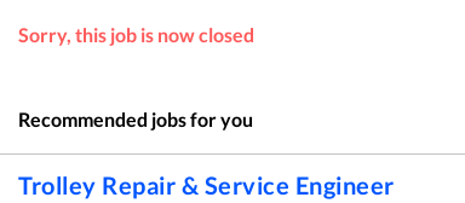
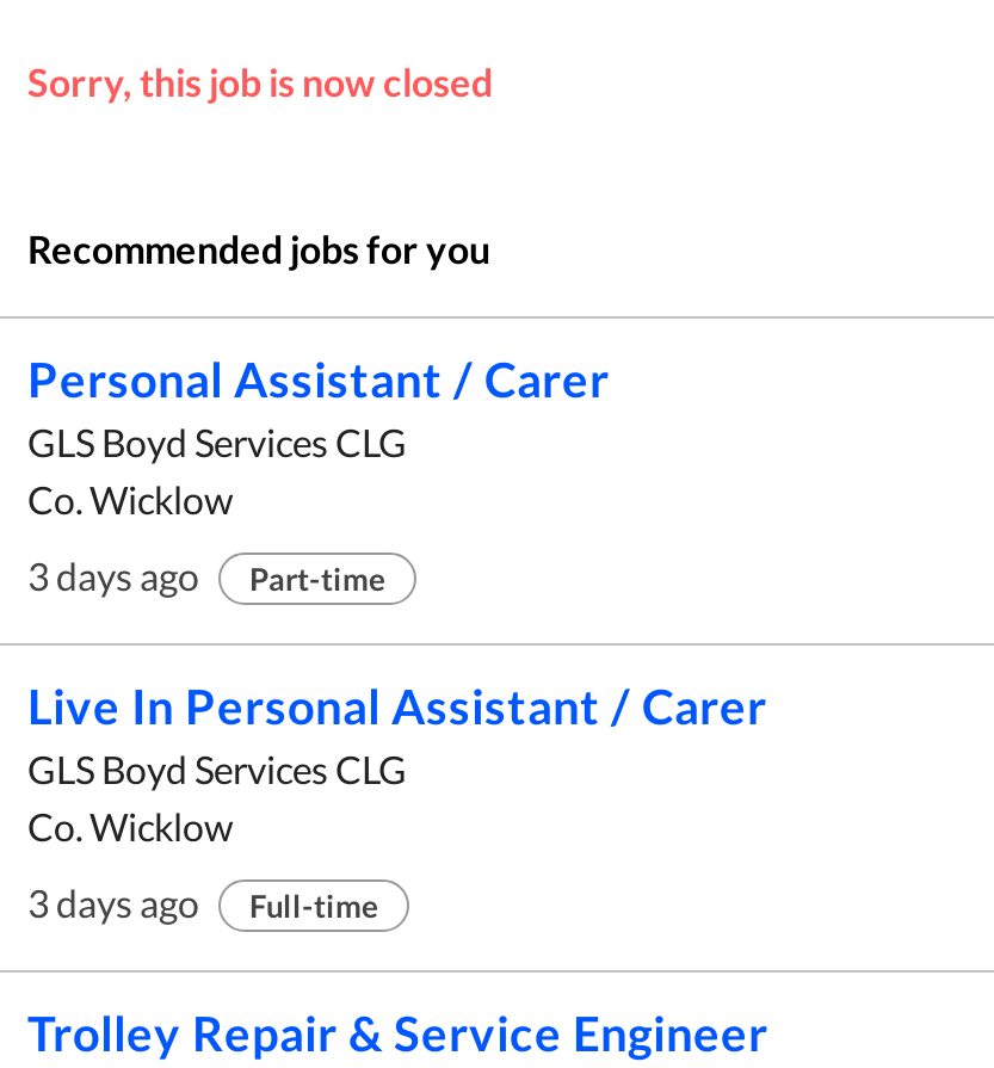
+ Personal Assistant / Carer
+ GLS Boyd Services CLG
+ Co. Wicklow
+ 3 days ago
+ Part-time
+ Live In Personal Assistant / Carer
+ GLS Boyd Services CLG
+ Co. Wicklow
+ 3 days ago
+ Full-time
